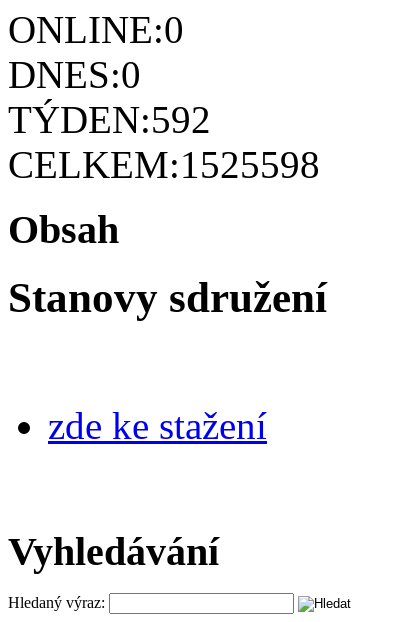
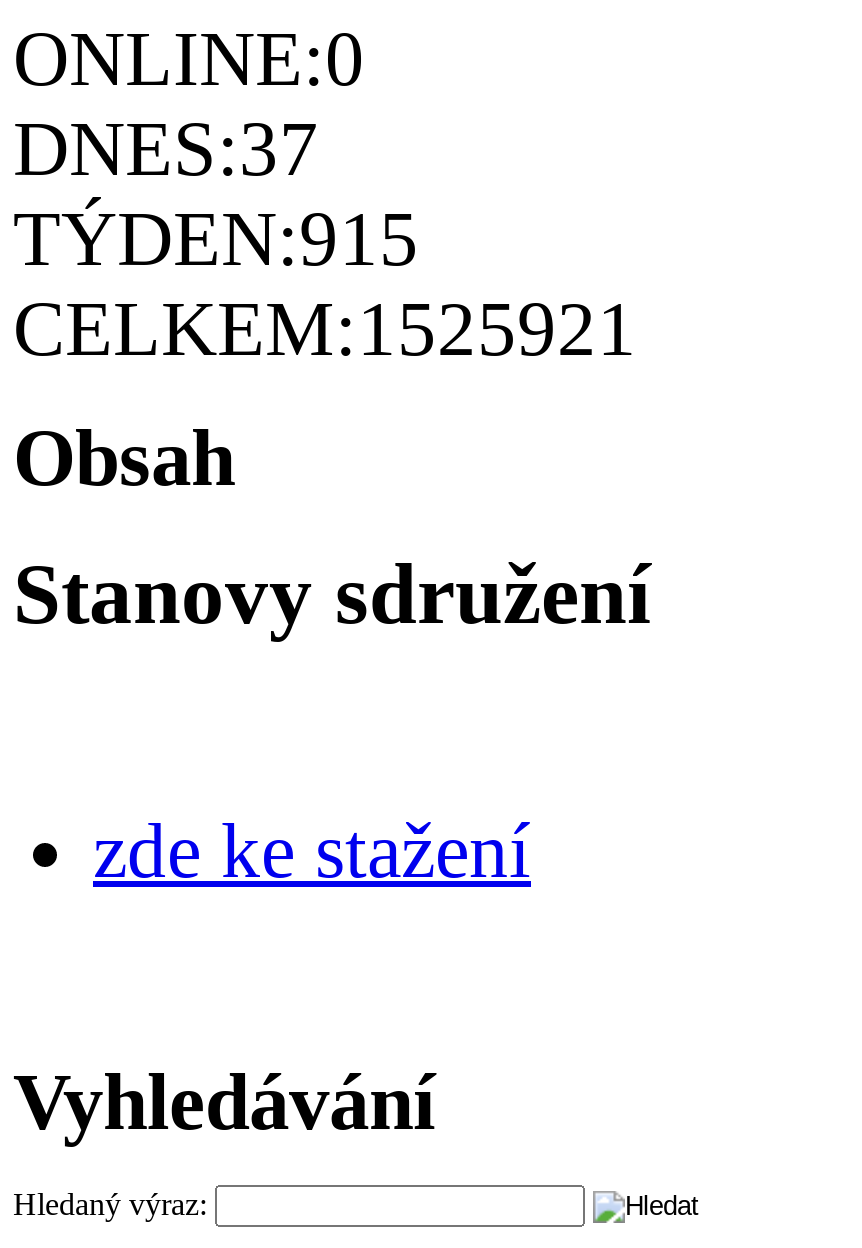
- DNES:0
+ DNES:37

- TÝDEN:592
+ TÝDEN:915

- CELKEM:1525598
+ CELKEM:1525921
